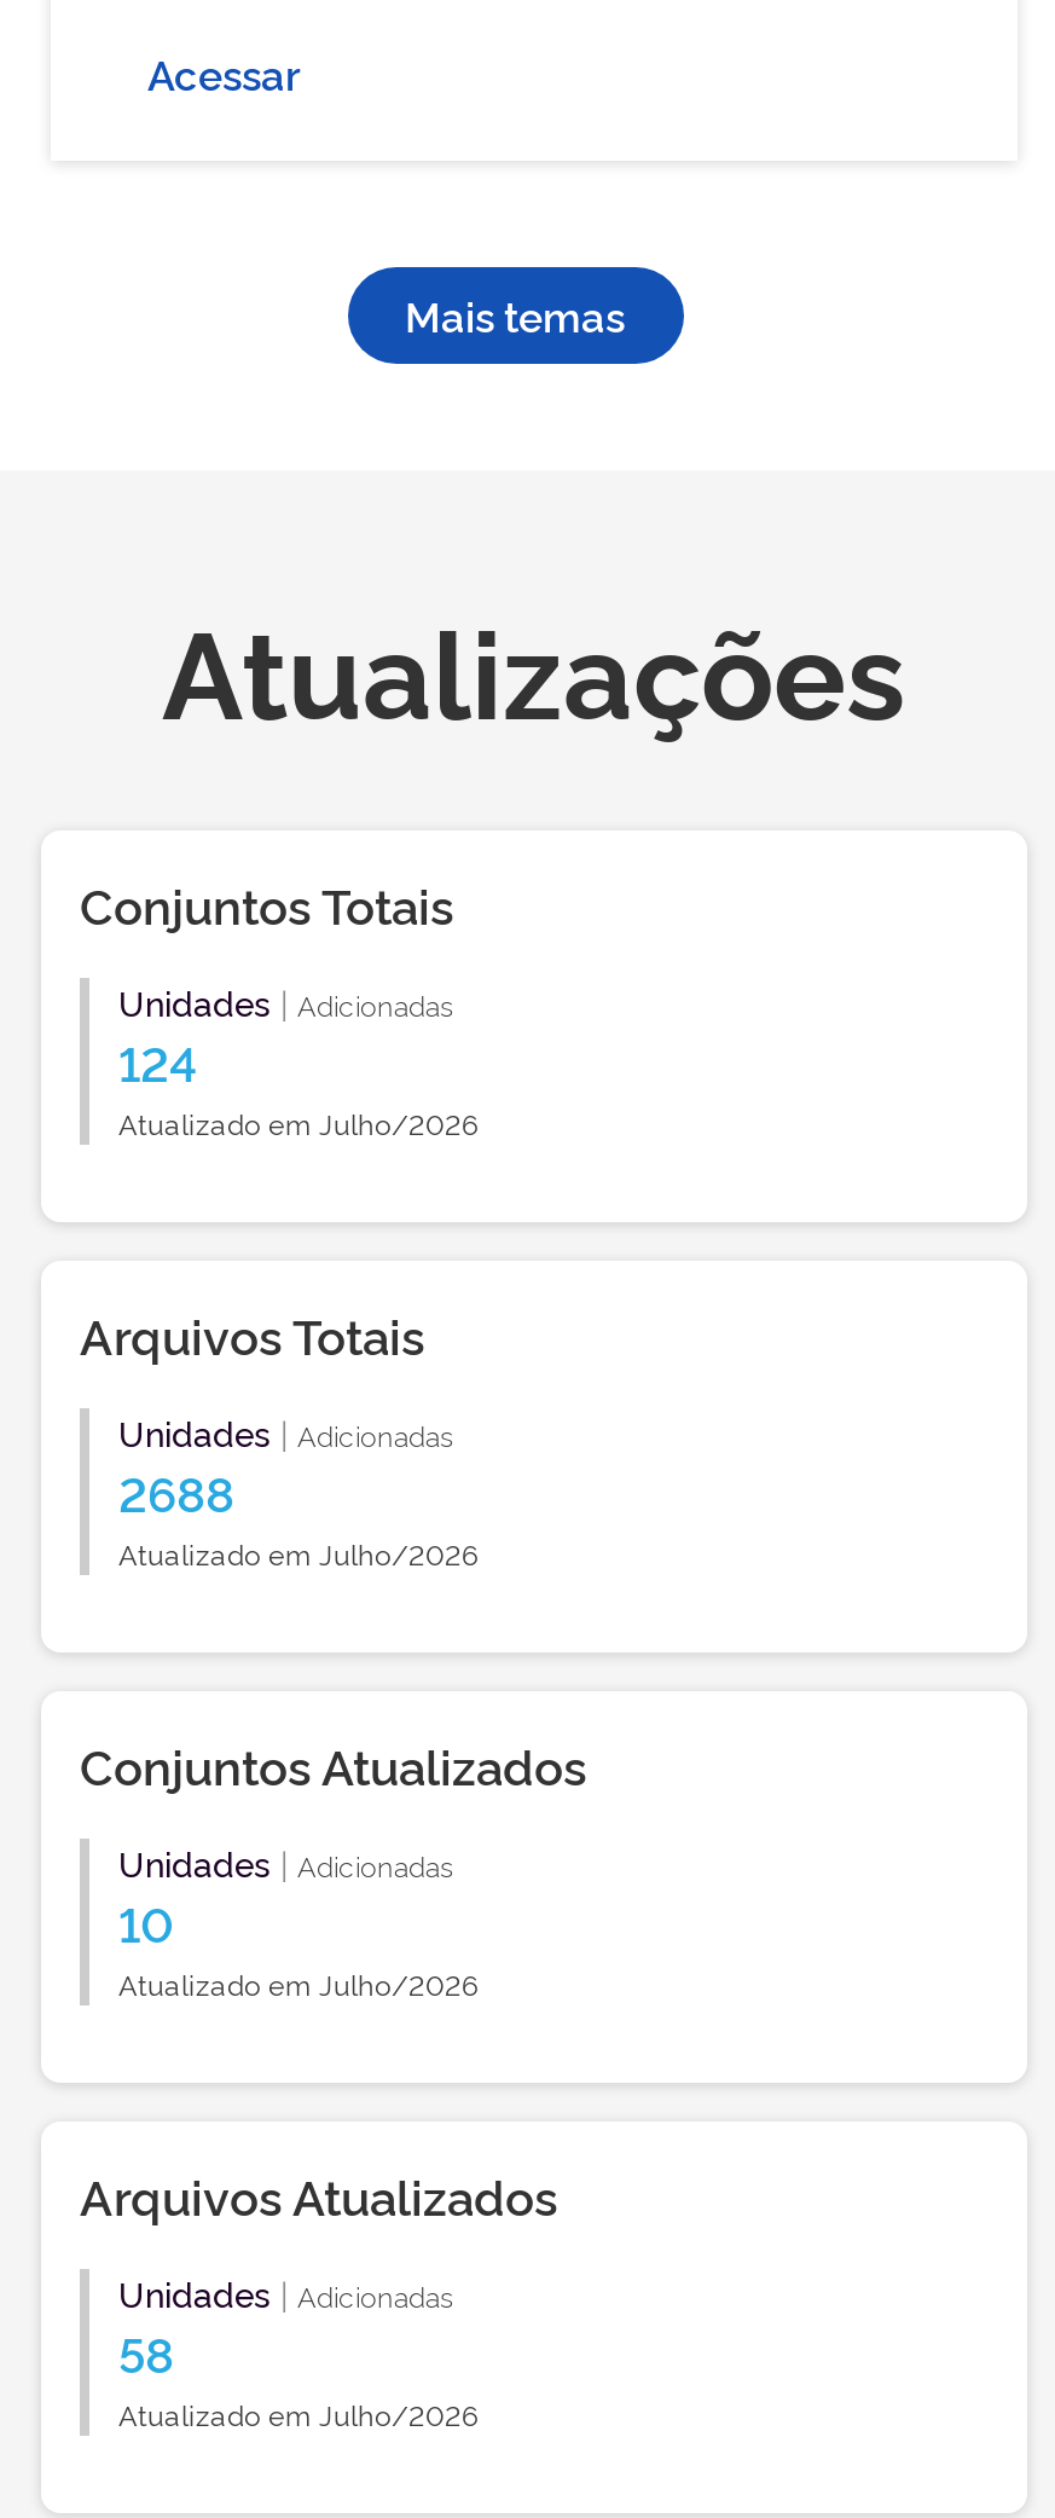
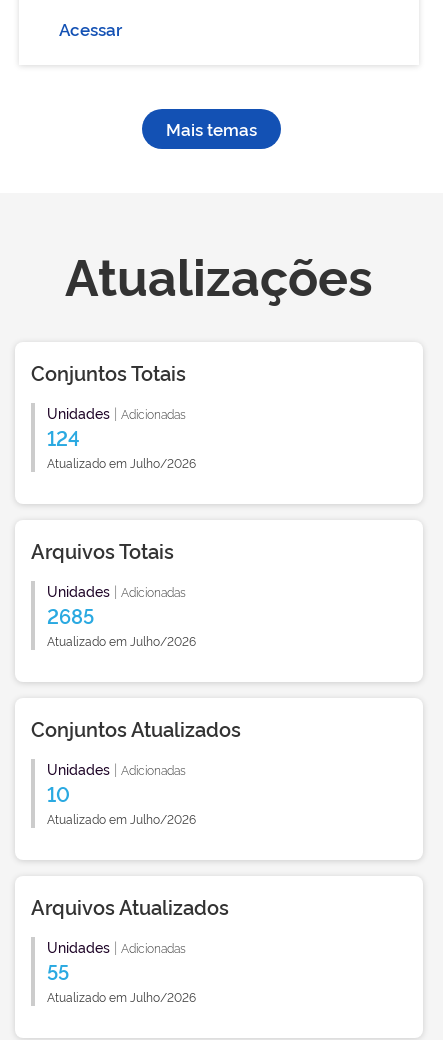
- 2688
+ 2685

- 58
+ 55
